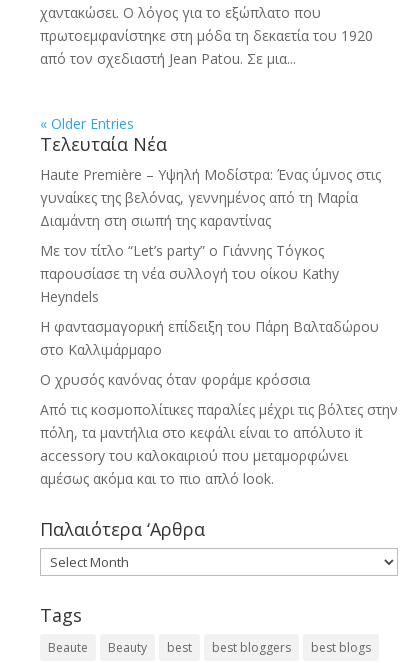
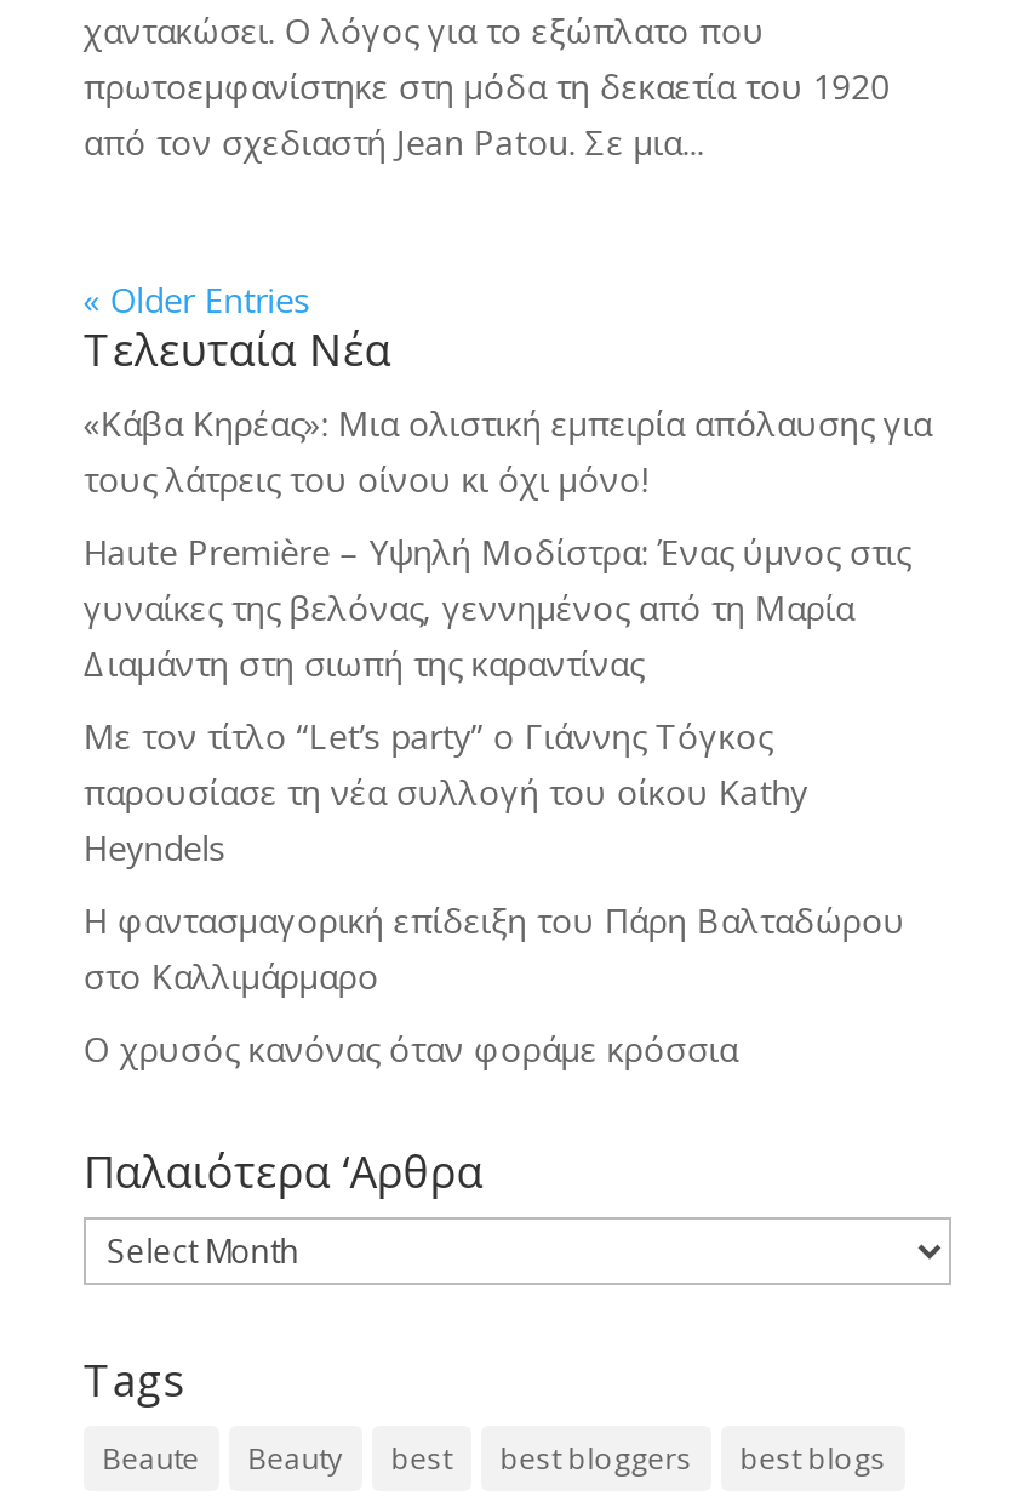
+ «Κάβα Κηρέας»: Μια ολιστική εμπειρία απόλαυσης για
+ τους λάτρεις του οίνου κι όχι μόνο!

moved down: Haute Première – Υψηλή Μοδίστρα: Ένας ύμνος στις | γυναίκες της βελόνας, γεννημένος από τη Μαρία | Διαμάντη στη σιωπή της καραντίνας | ... | στο Καλλιμάρμαρο | Ο χρυσός κανόνας όταν φοράμε κρόσσια

- Από τις κοσμοπολίτικες παραλίες μέχρι τις βόλτες στην
- πόλη, τα μαντήλια στο κεφάλι είναι το απόλυτο it
- accessory του καλοκαιριού που μεταμορφώνει
- αμέσως ακόμα και το πιο απλό look.
